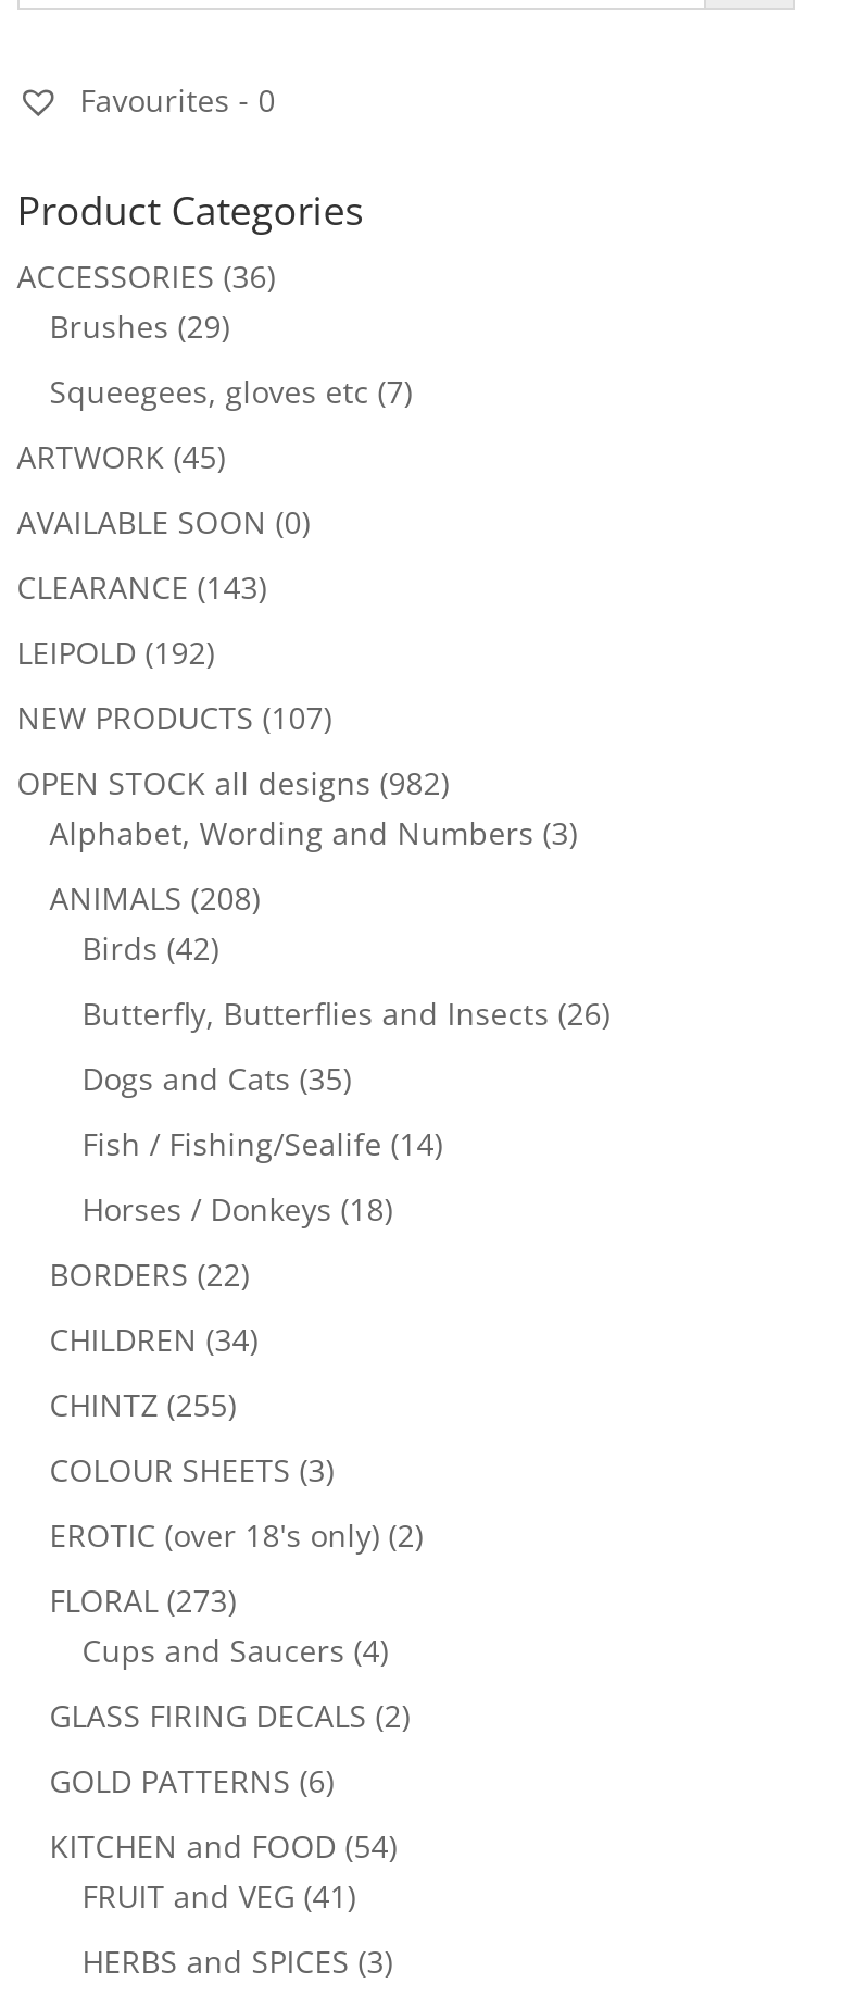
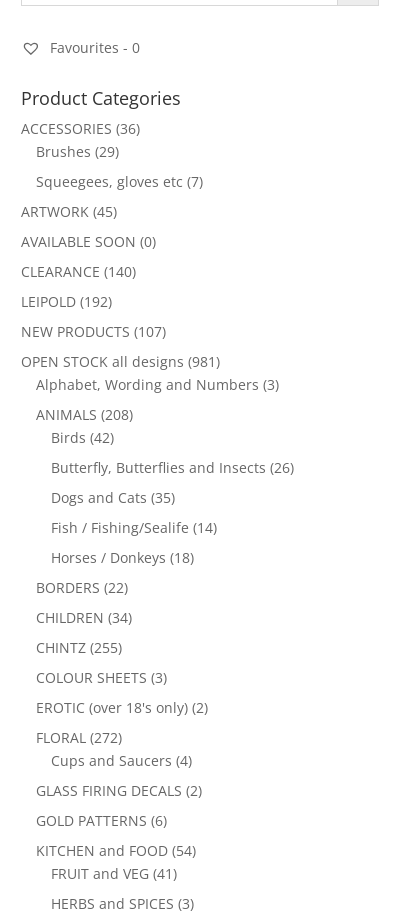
- CLEARANCE (143)
+ CLEARANCE (140)

- OPEN STOCK all designs (982)
+ OPEN STOCK all designs (981)

- FLORAL (273)
+ FLORAL (272)
